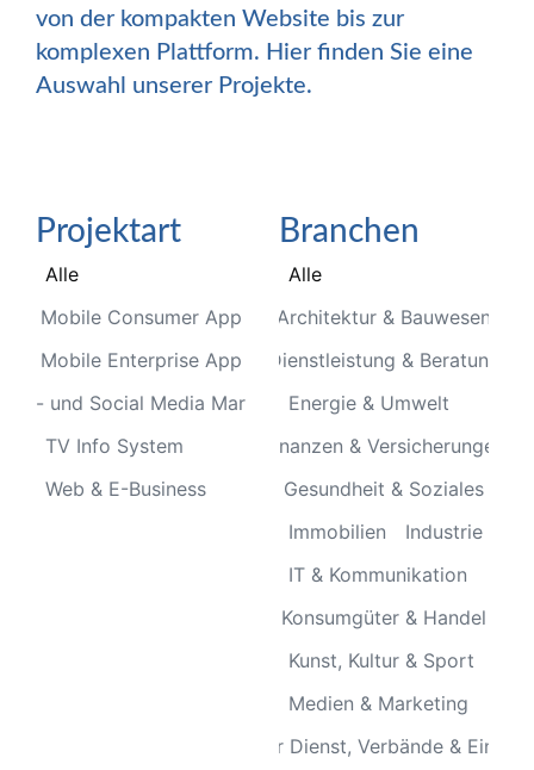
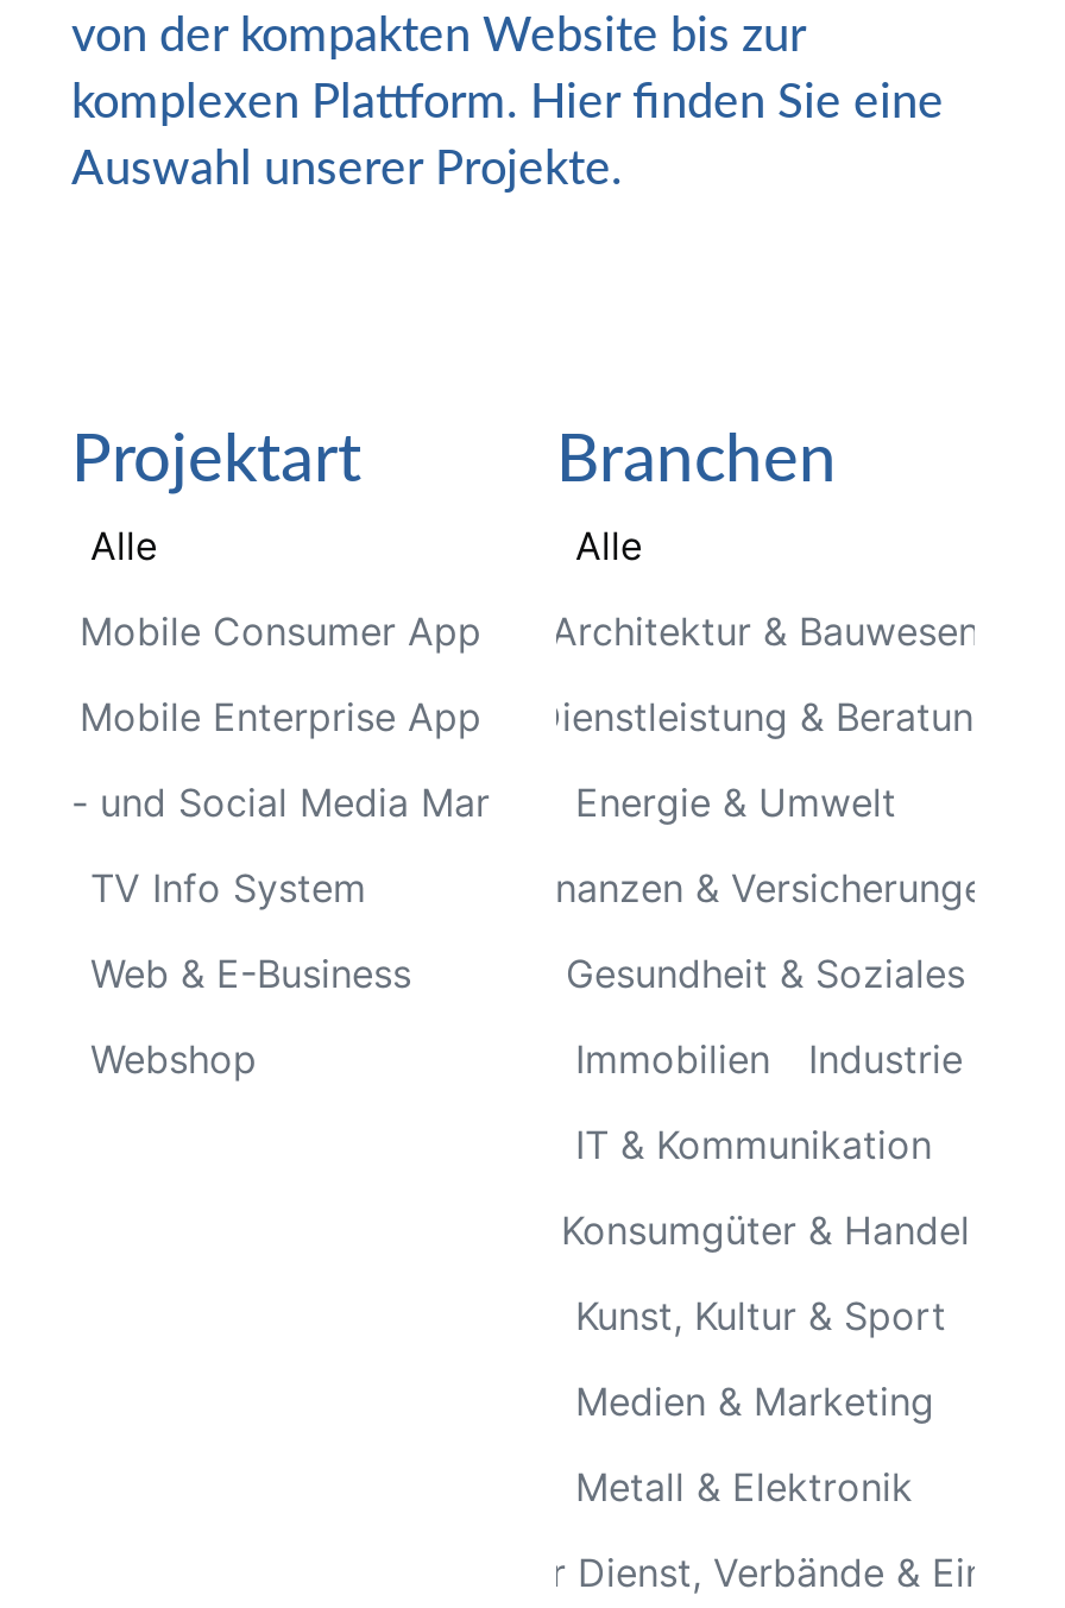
+ Webshop

+ Metall & Elektronik
